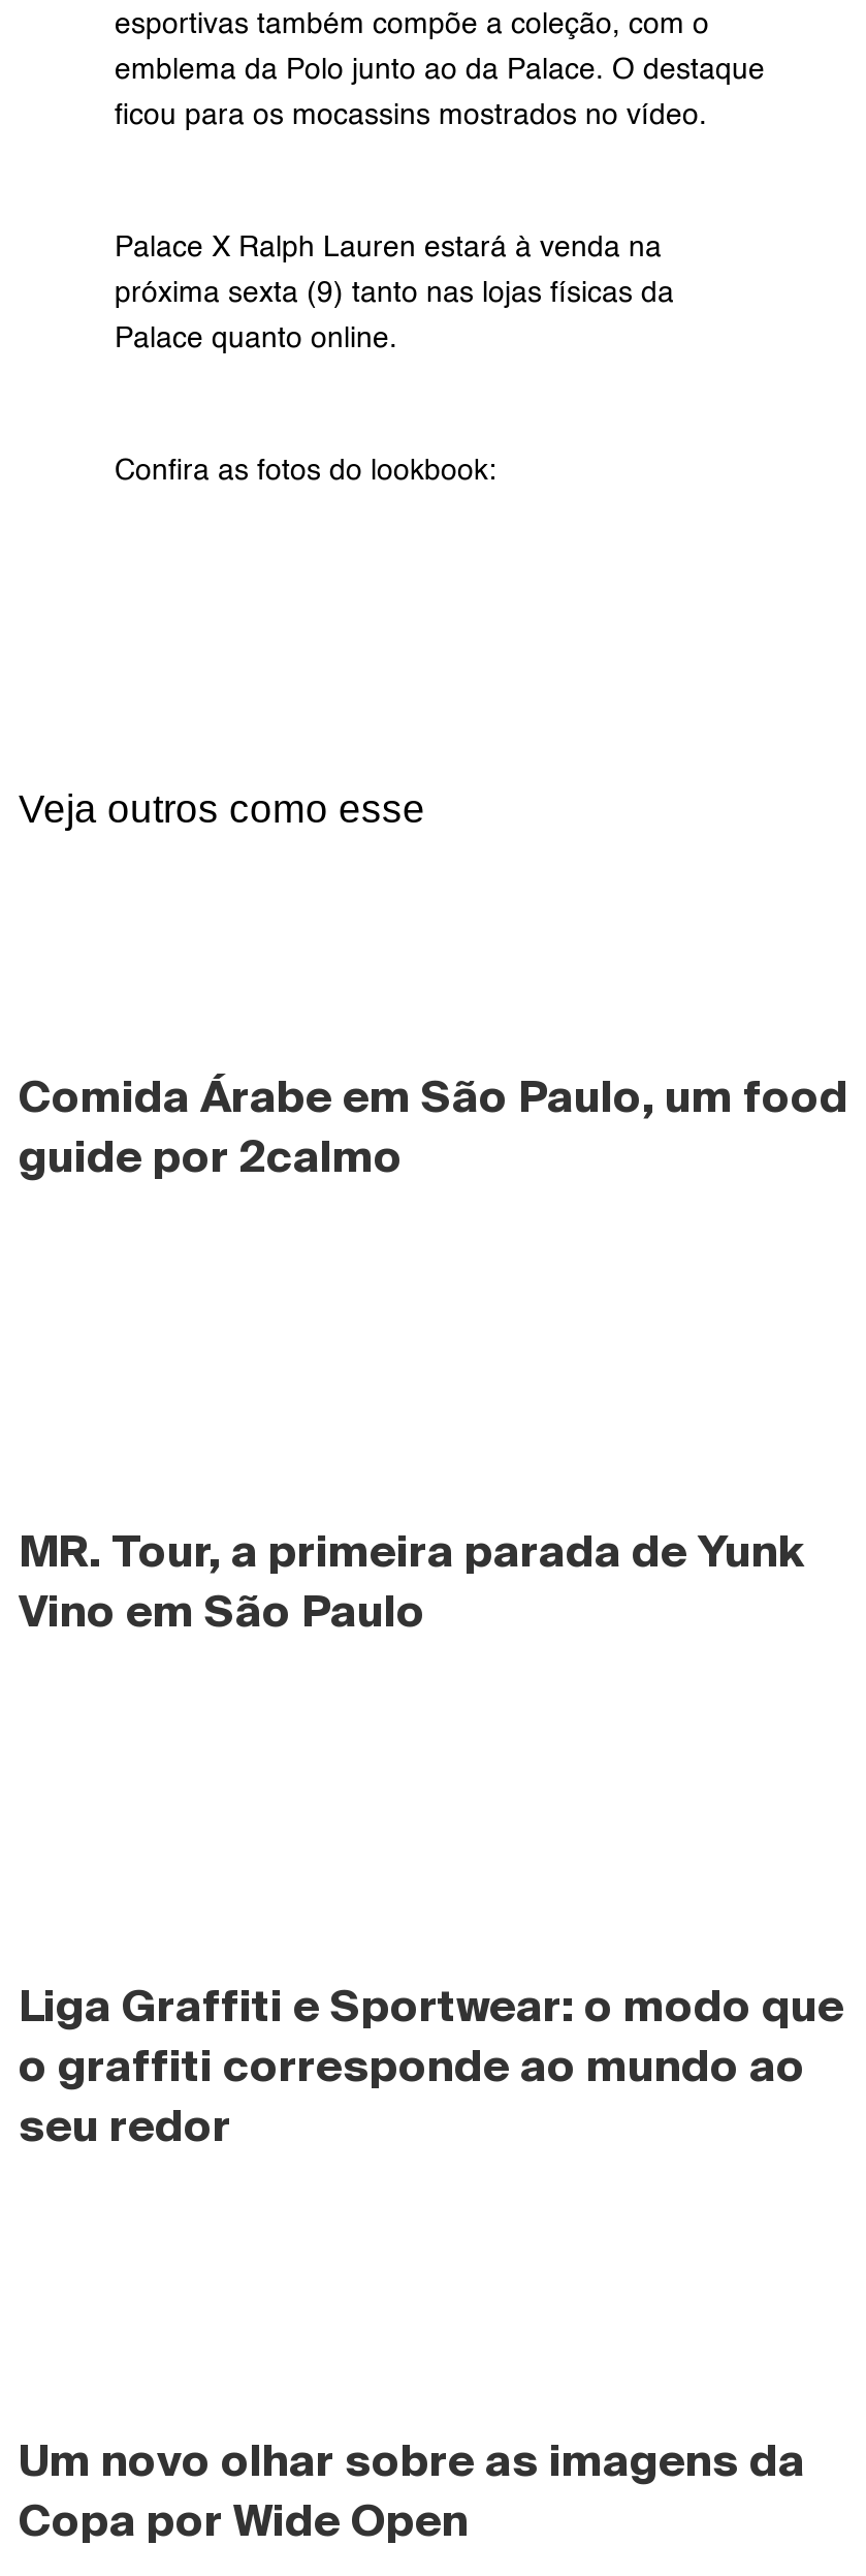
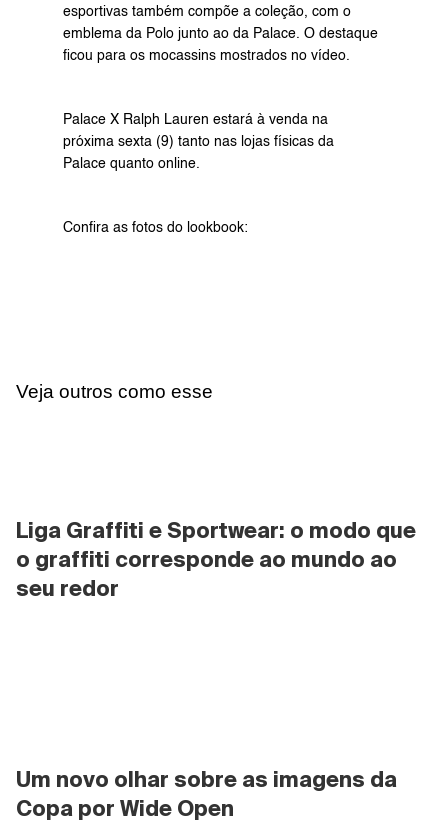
- Comida Árabe em São Paulo, um food
- guide por 2calmo

- MR. Tour, a primeira parada de Yunk
- Vino em São Paulo

moved up: Liga Graffiti e Sportwear: o modo que | o graffiti corresponde ao mundo ao | seu redor
